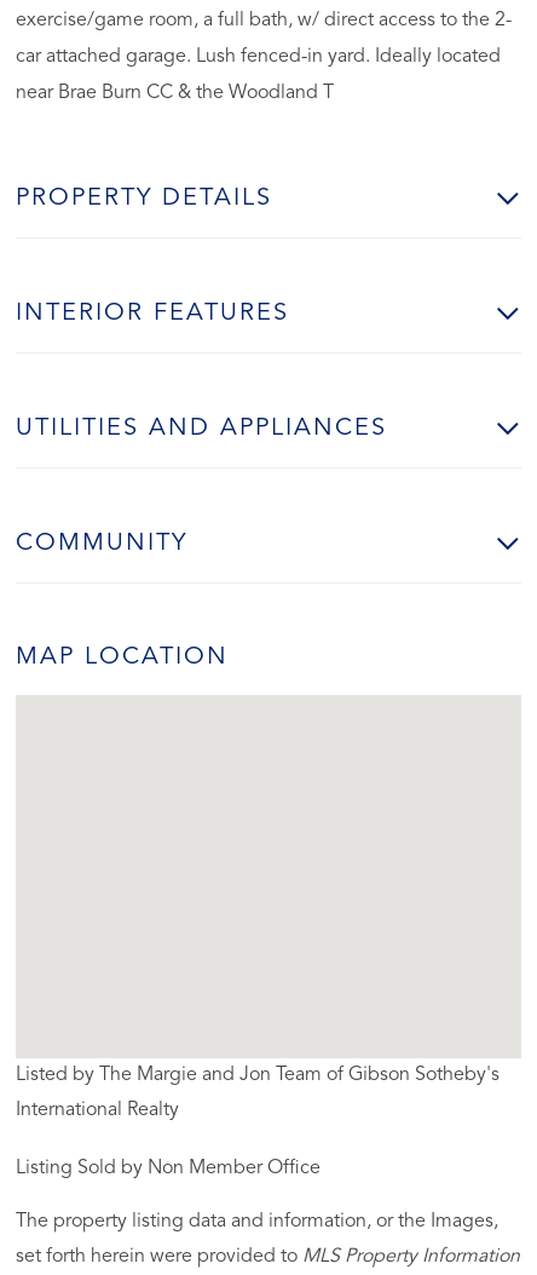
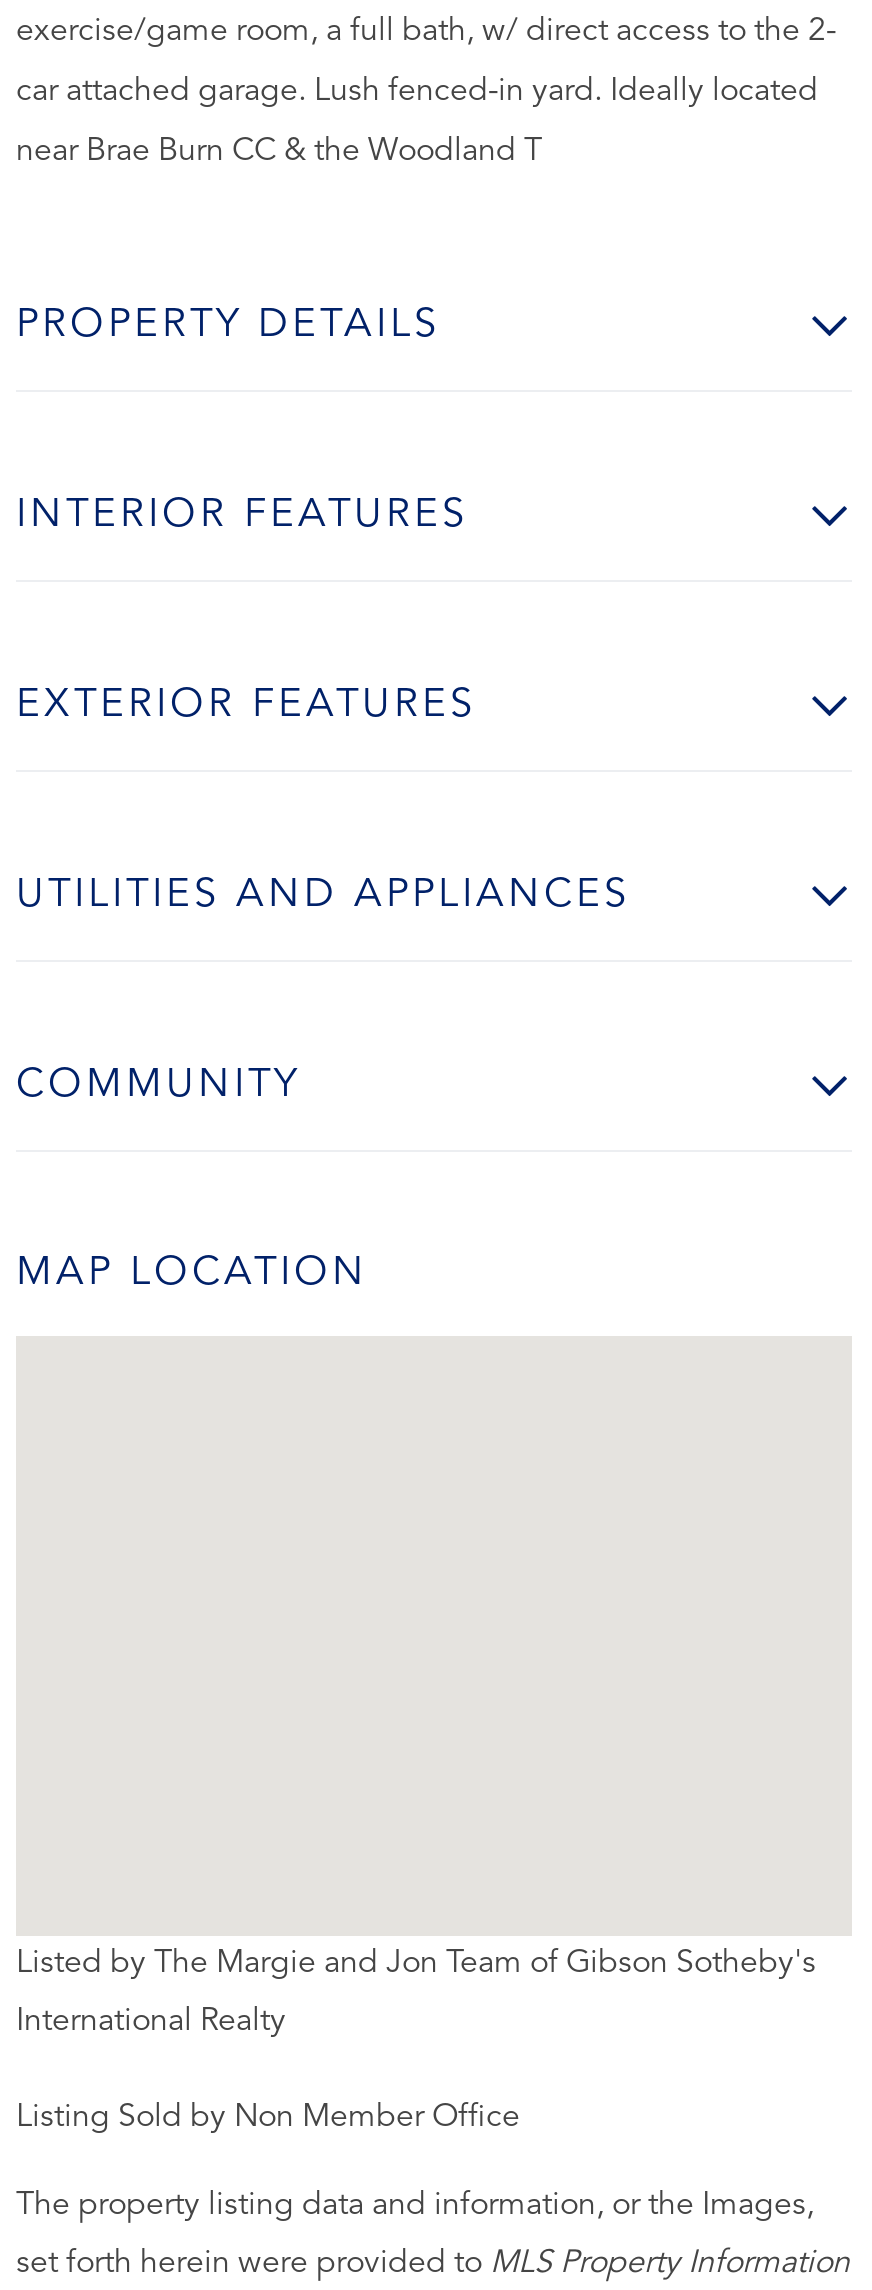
+ EXTERIOR FEATURES
